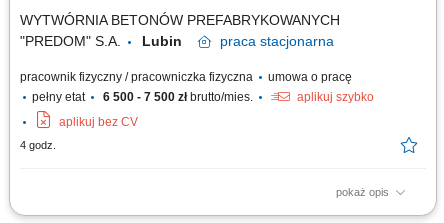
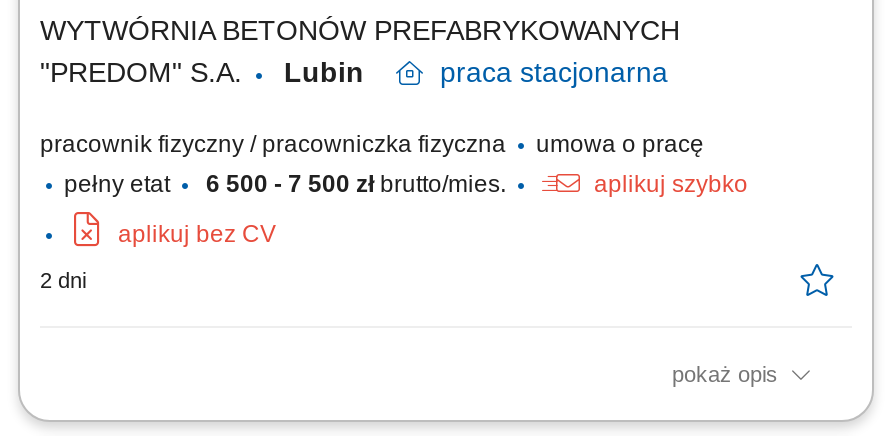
- 4 godz.
+ 2 dni
